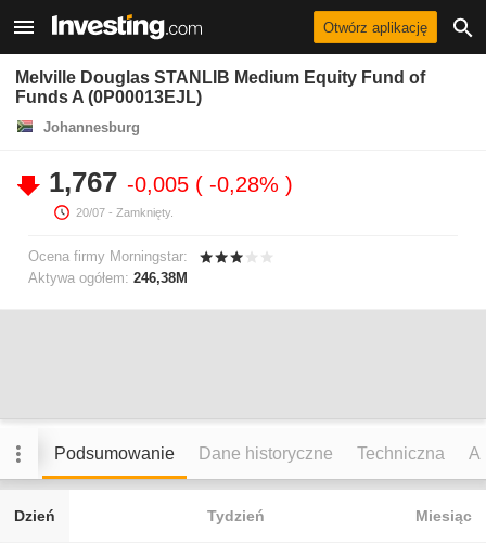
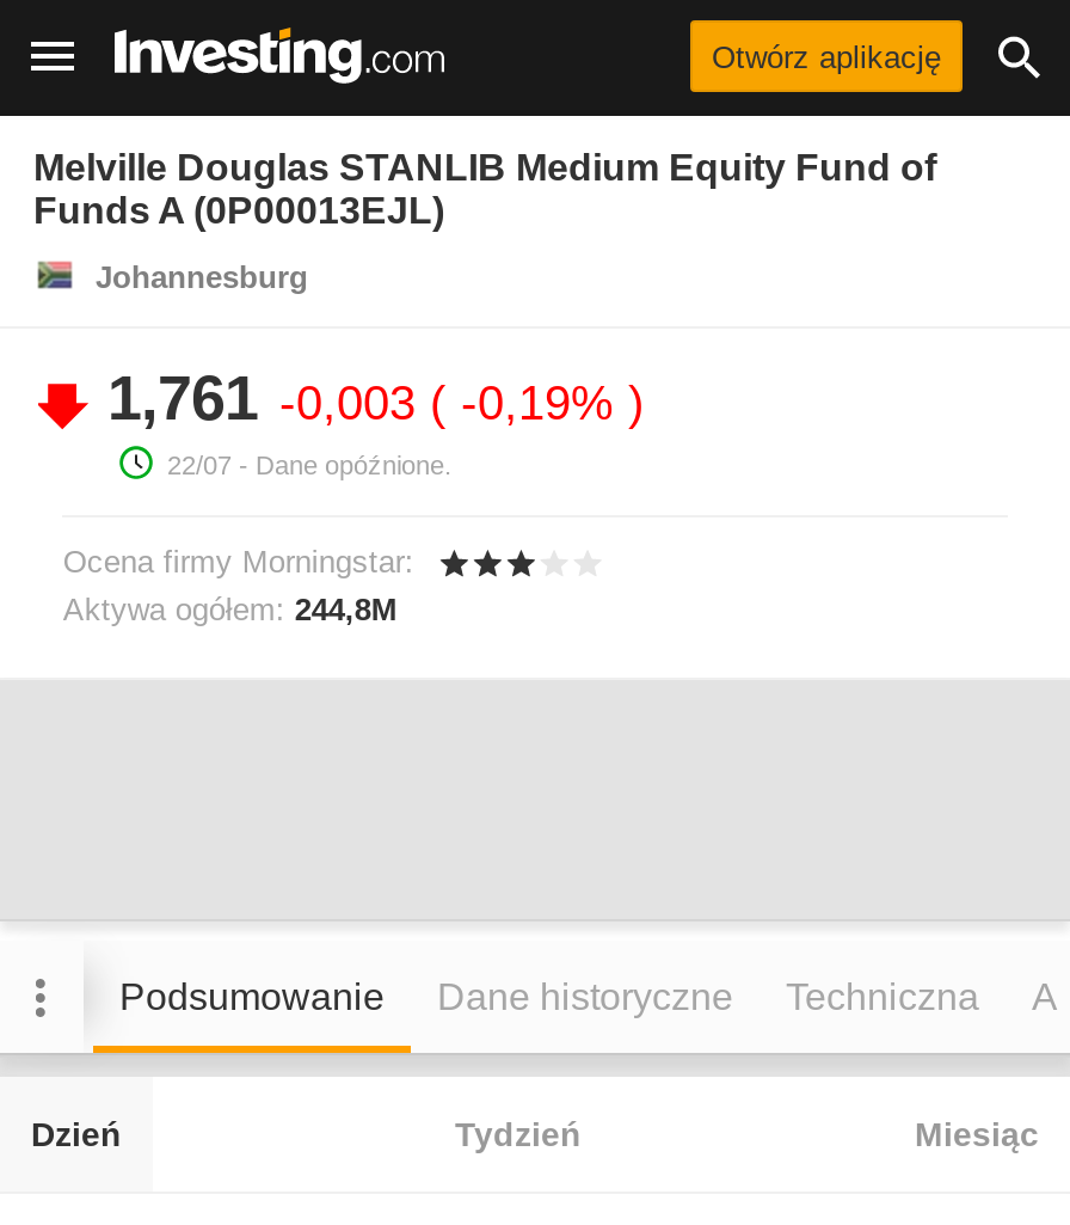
- 1,767 -0,005 -0,28%
- 20/07 - Zamknięty.
+ 1,761 -0,003 -0,19%
+ 22/07 - Dane opóźnione.

- Aktywa ogółem: 246,38M
+ Aktywa ogółem: 244,8M
